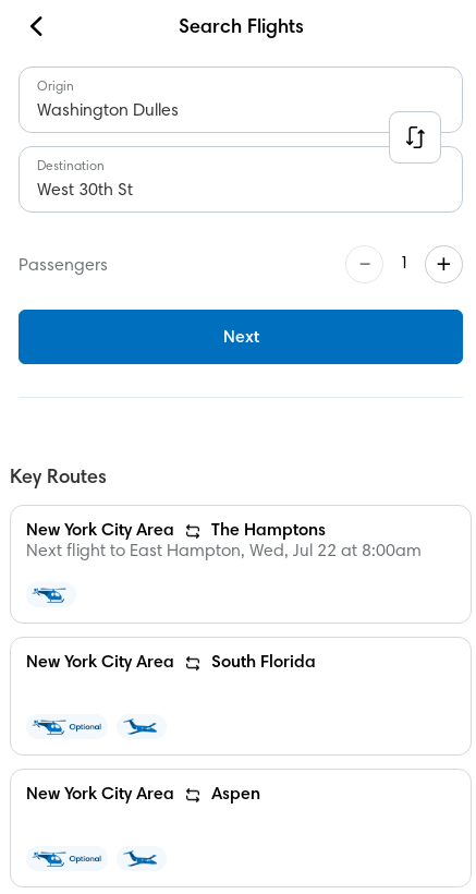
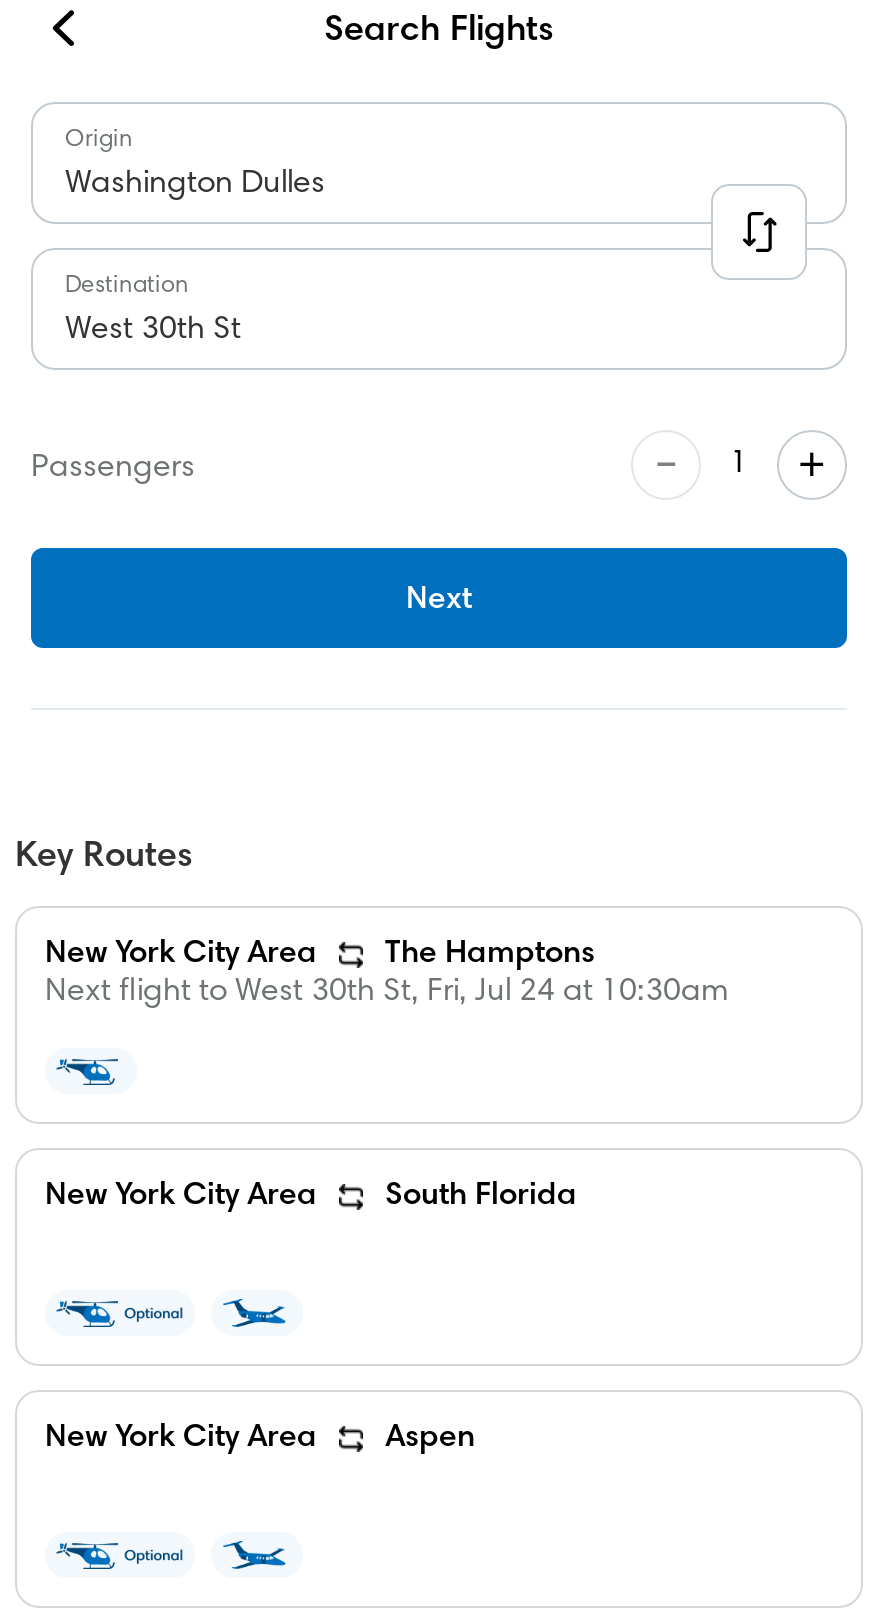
- Next flight to East Hampton, Wed, Jul 22 at 8:00am
+ Next flight to West 30th St, Fri, Jul 24 at 10:30am
